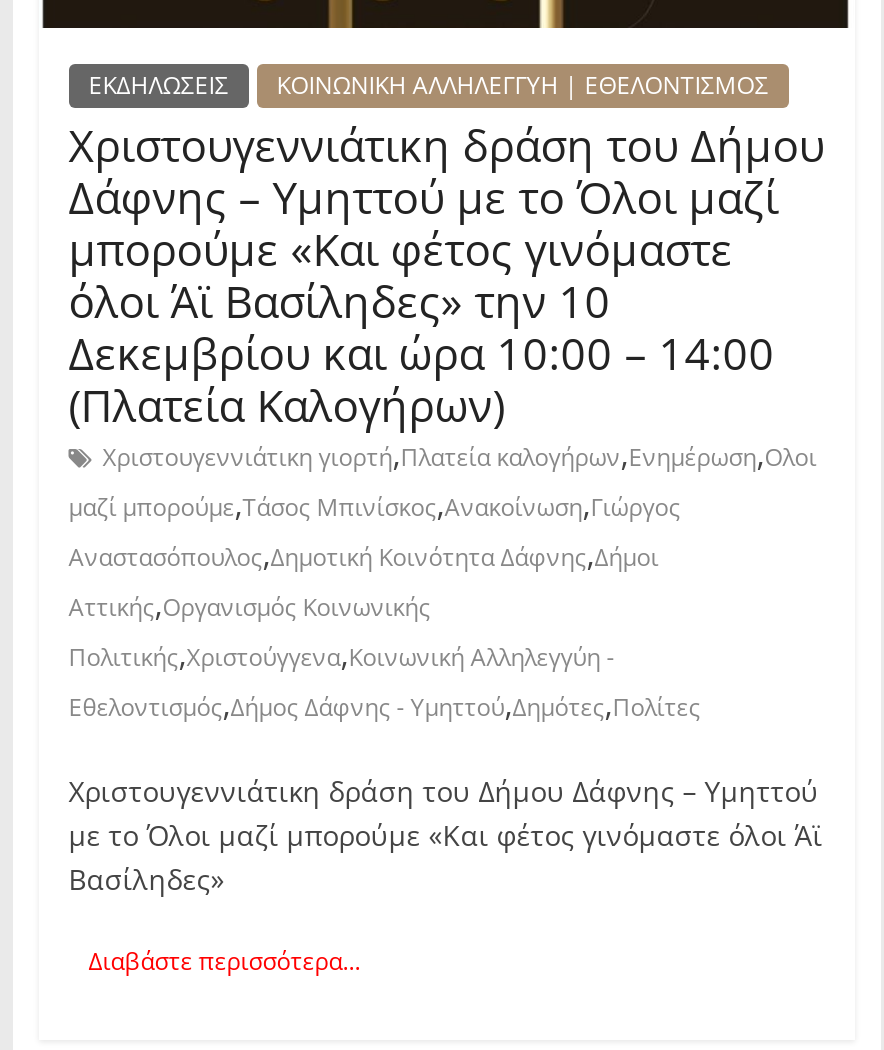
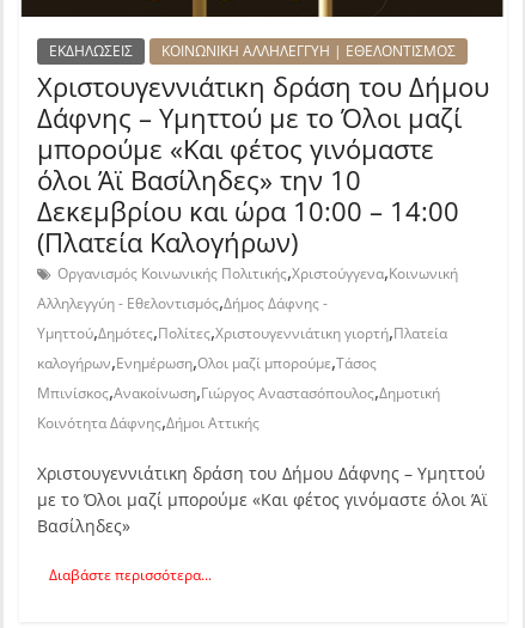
- Χριστουγεννιάτικη γιορτή,Πλατεία καλογήρων,Ενημέρωση,Ολοι
- μαζί μπορούμε,Τάσος Μπινίσκος,Ανακοίνωση,Γιώργος
- Αναστασόπουλος,Δημοτική Κοινότητα Δάφνης,Δήμοι
- Αττικής,Οργανισμός Κοινωνικής
- Πολιτικής,Χριστούγγενα,Κοινωνική Αλληλεγγύη -
- Εθελοντισμός,Δήμος Δάφνης - Υμηττού,Δημότες,Πολίτες
+ Οργανισμός Κοινωνικής Πολιτικής,Χριστούγγενα,Κοινωνική
+ Αλληλεγγύη - Εθελοντισμός,Δήμος Δάφνης -
+ Υμηττού,Δημότες,Πολίτες,Χριστουγεννιάτικη γιορτή,Πλατεία
+ καλογήρων,Ενημέρωση,Ολοι μαζί μπορούμε,Τάσος
+ Μπινίσκος,Ανακοίνωση,Γιώργος Αναστασόπουλος,Δημοτική
+ Κοινότητα Δάφνης,Δήμοι Αττικής
